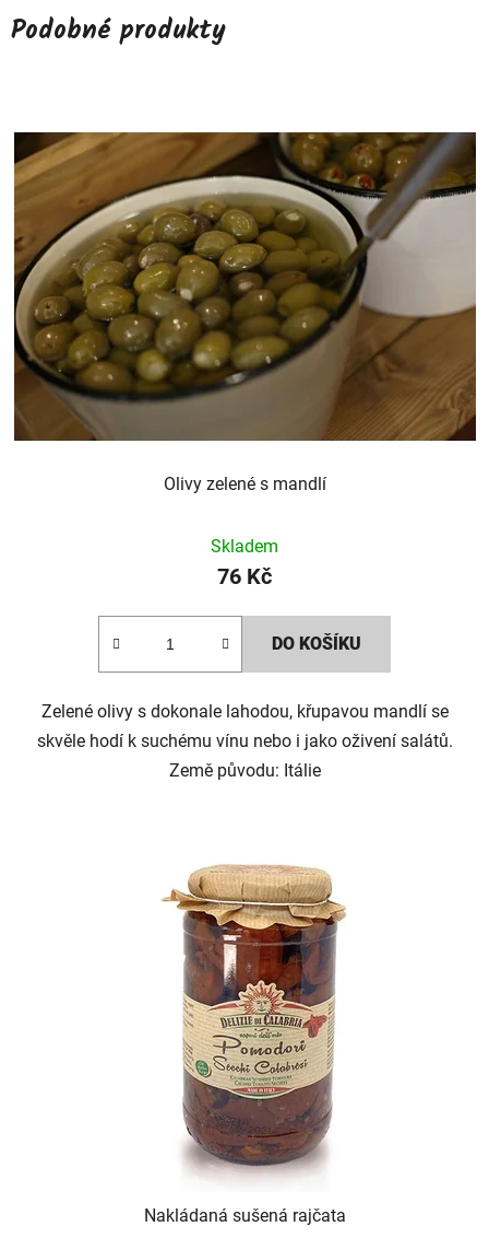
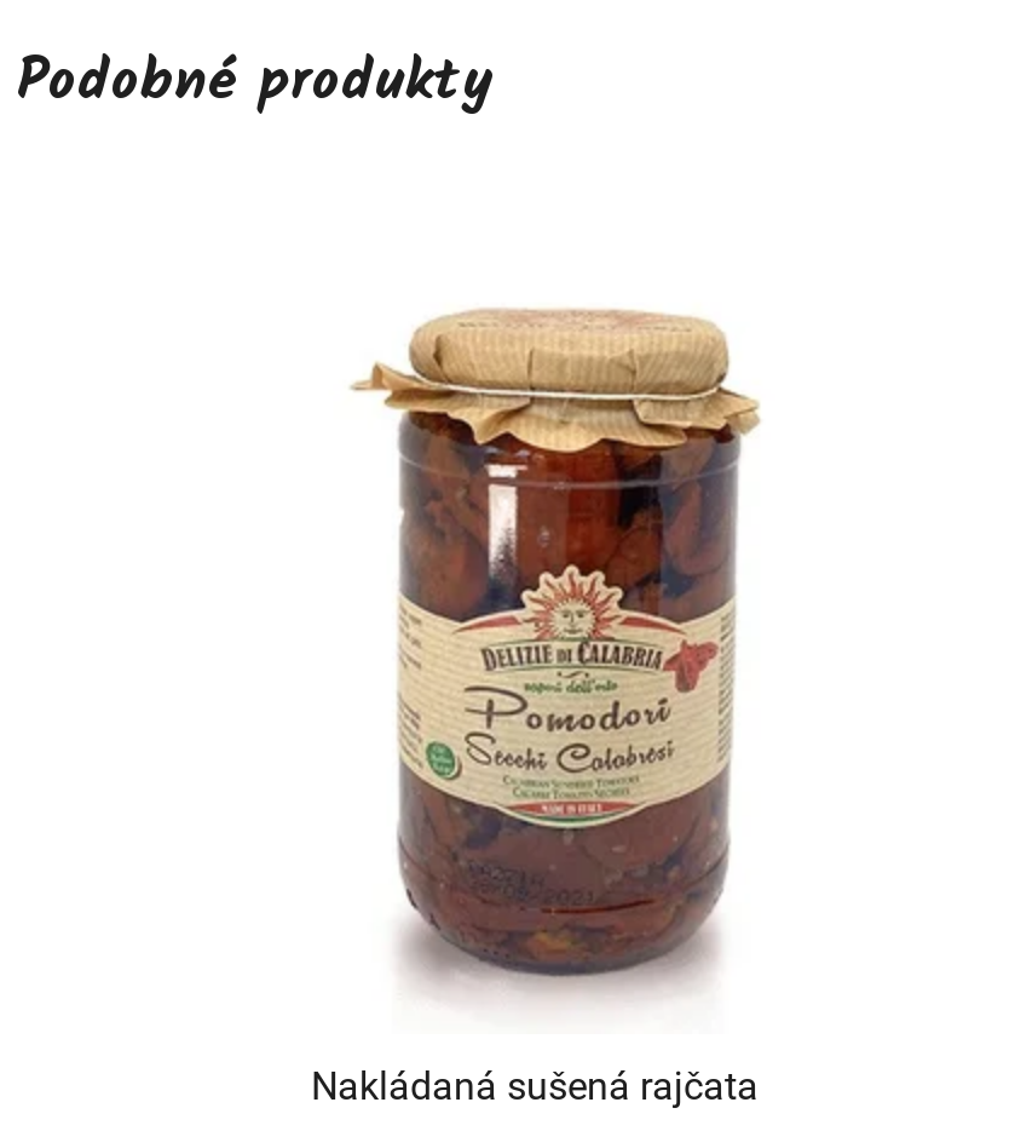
- [image]
- Olivy zelené s mandlí
- Skladem
- 76 Kč
- DO KOŠÍKU
- Zelené olivy s dokonale lahodou, křupavou mandlí se
- skvěle hodí k suchému vínu nebo i jako oživení salátů.
- Země původu: Itálie
